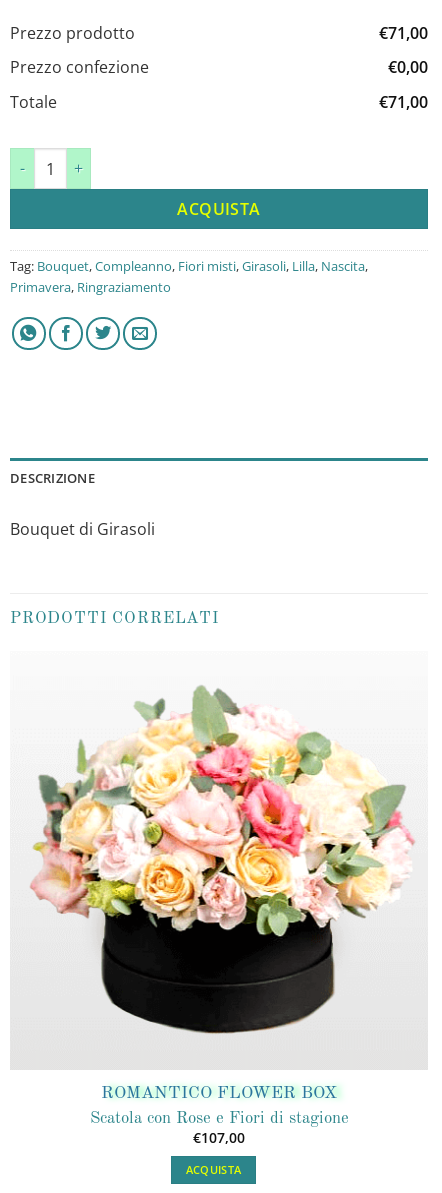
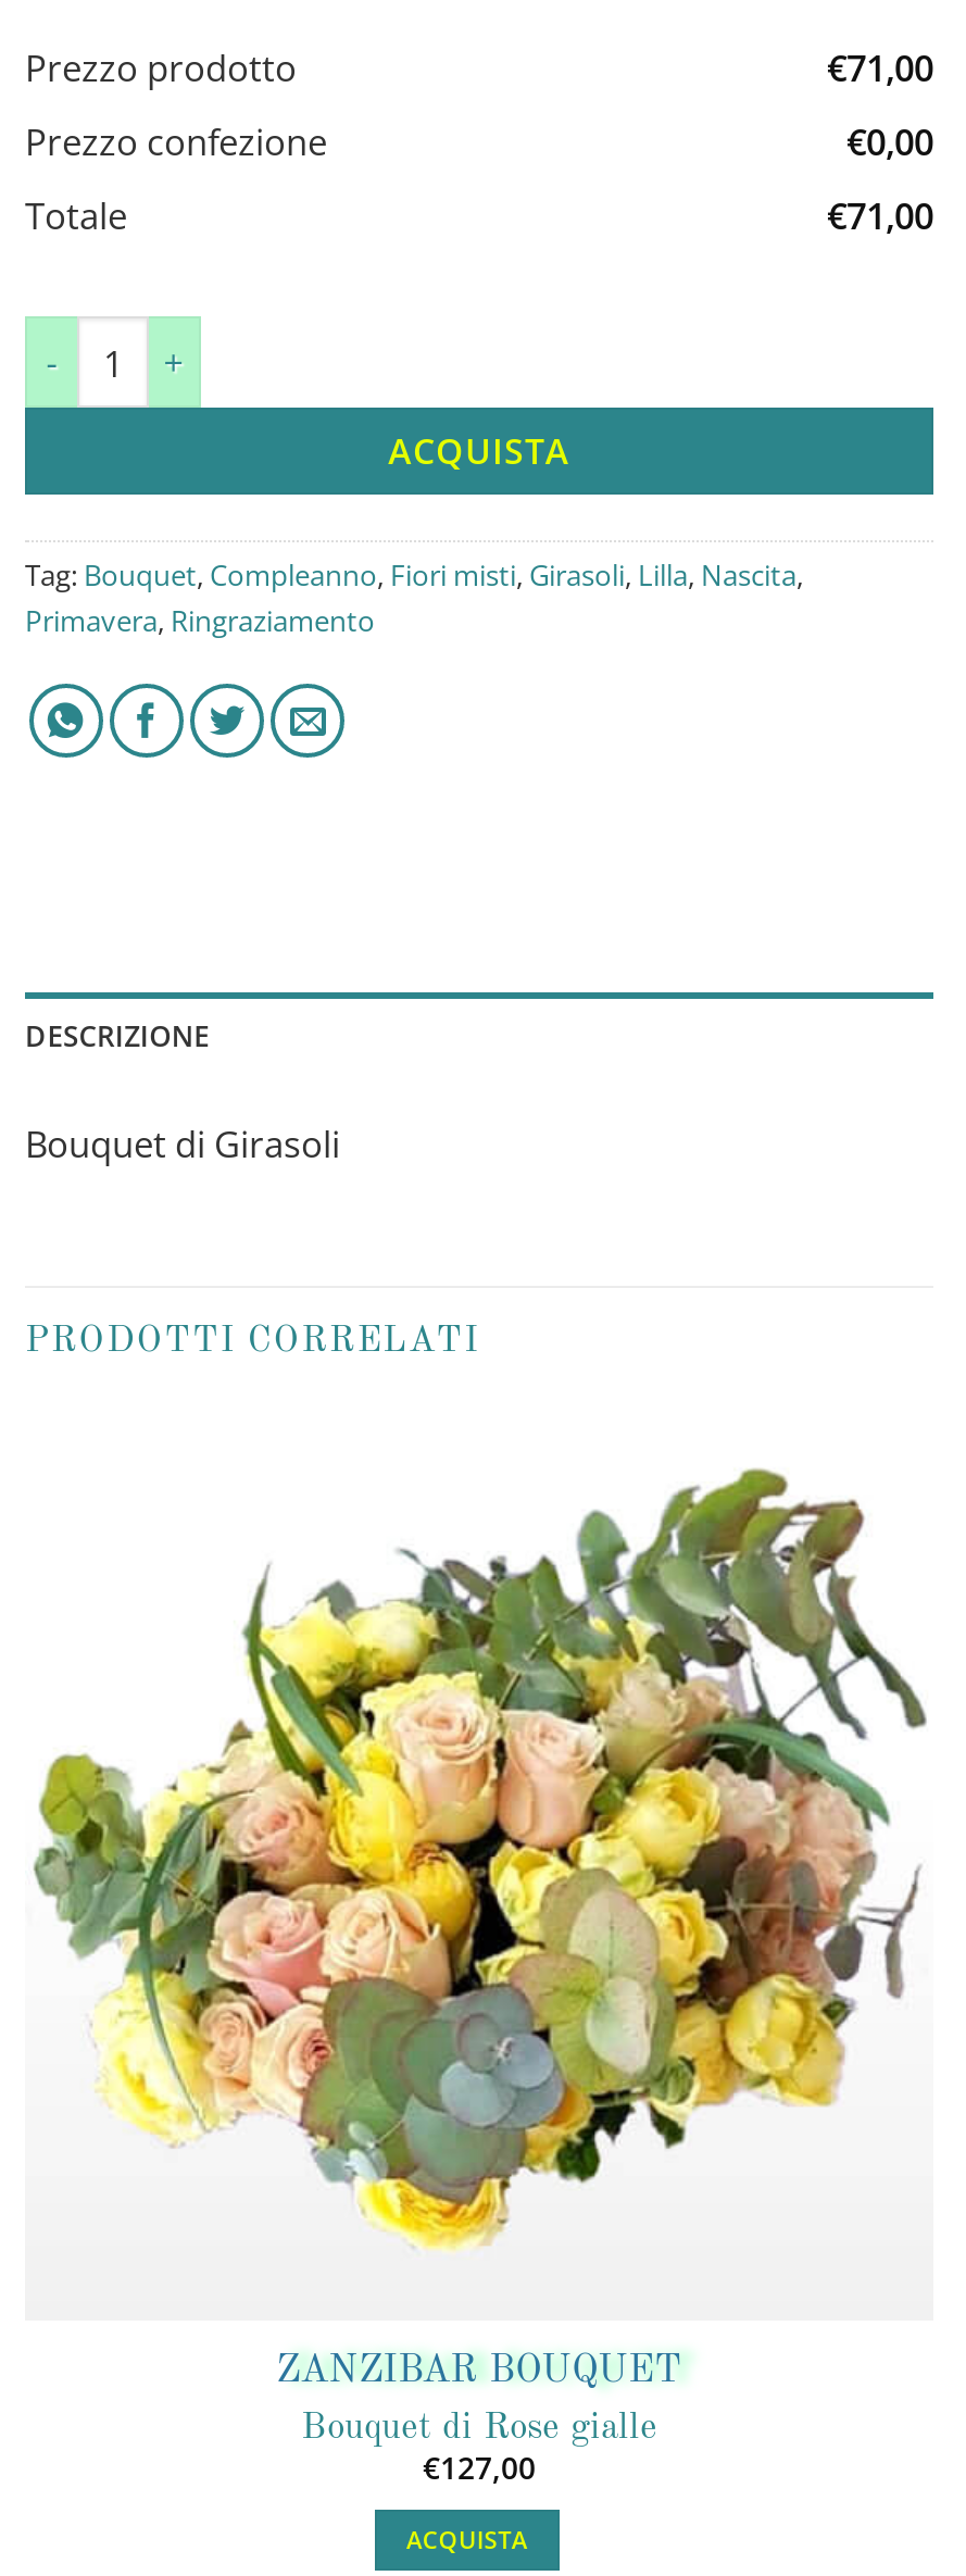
- [image]
+ [image]

- ROMANTICO FLOWER BOX
+ ZANZIBAR BOUQUET

- Scatola con Rose e Fiori di stagione
- €107,00
+ Bouquet di Rose gialle
+ €127,00
